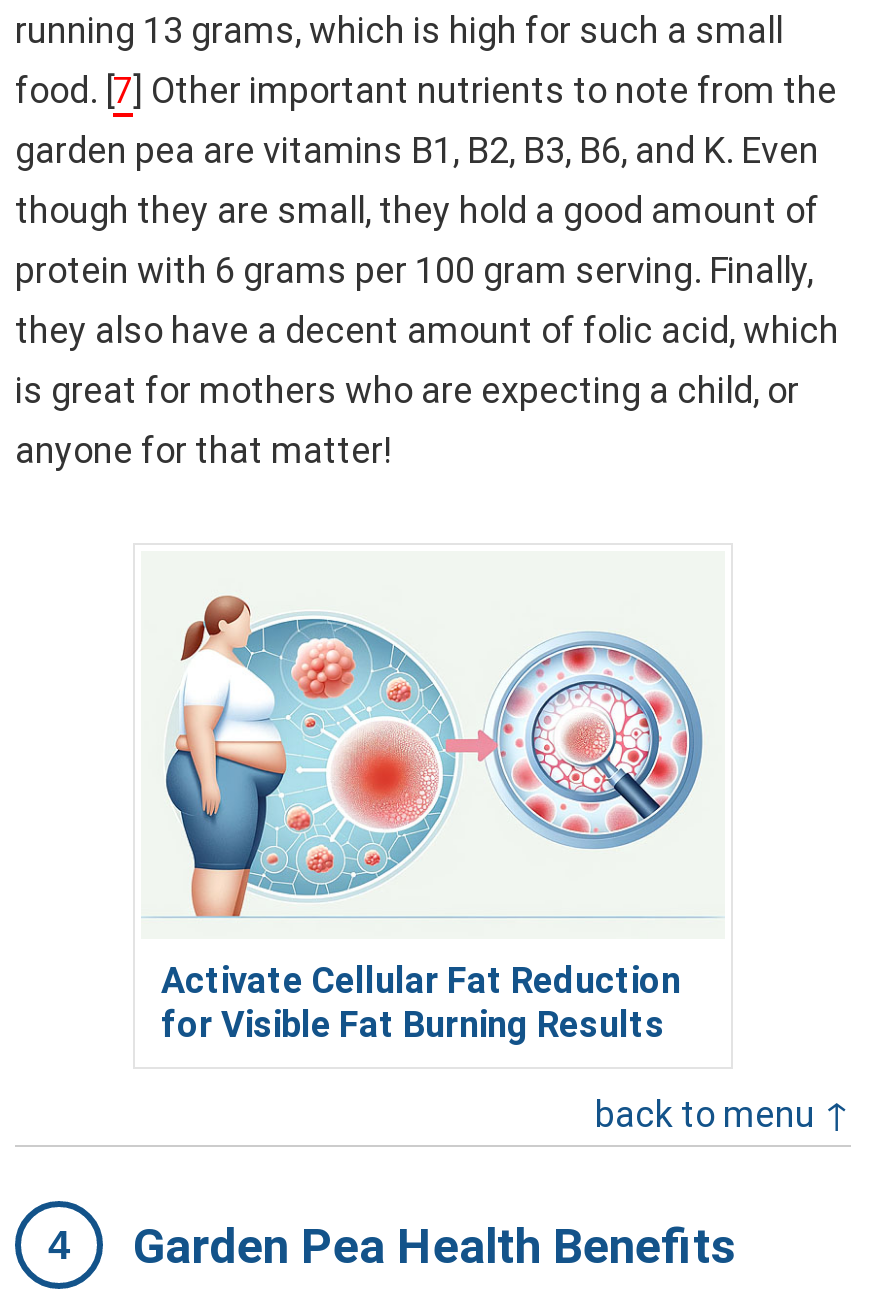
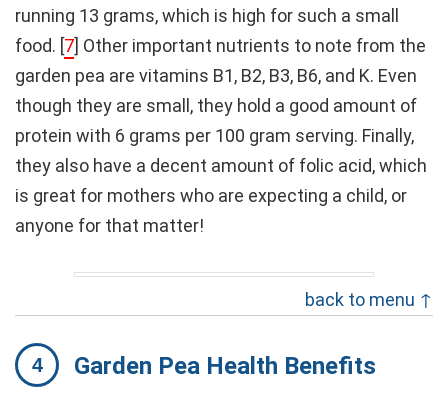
- [image]
- Activate Cellular Fat Reduction
- for Visible Fat Burning Results
